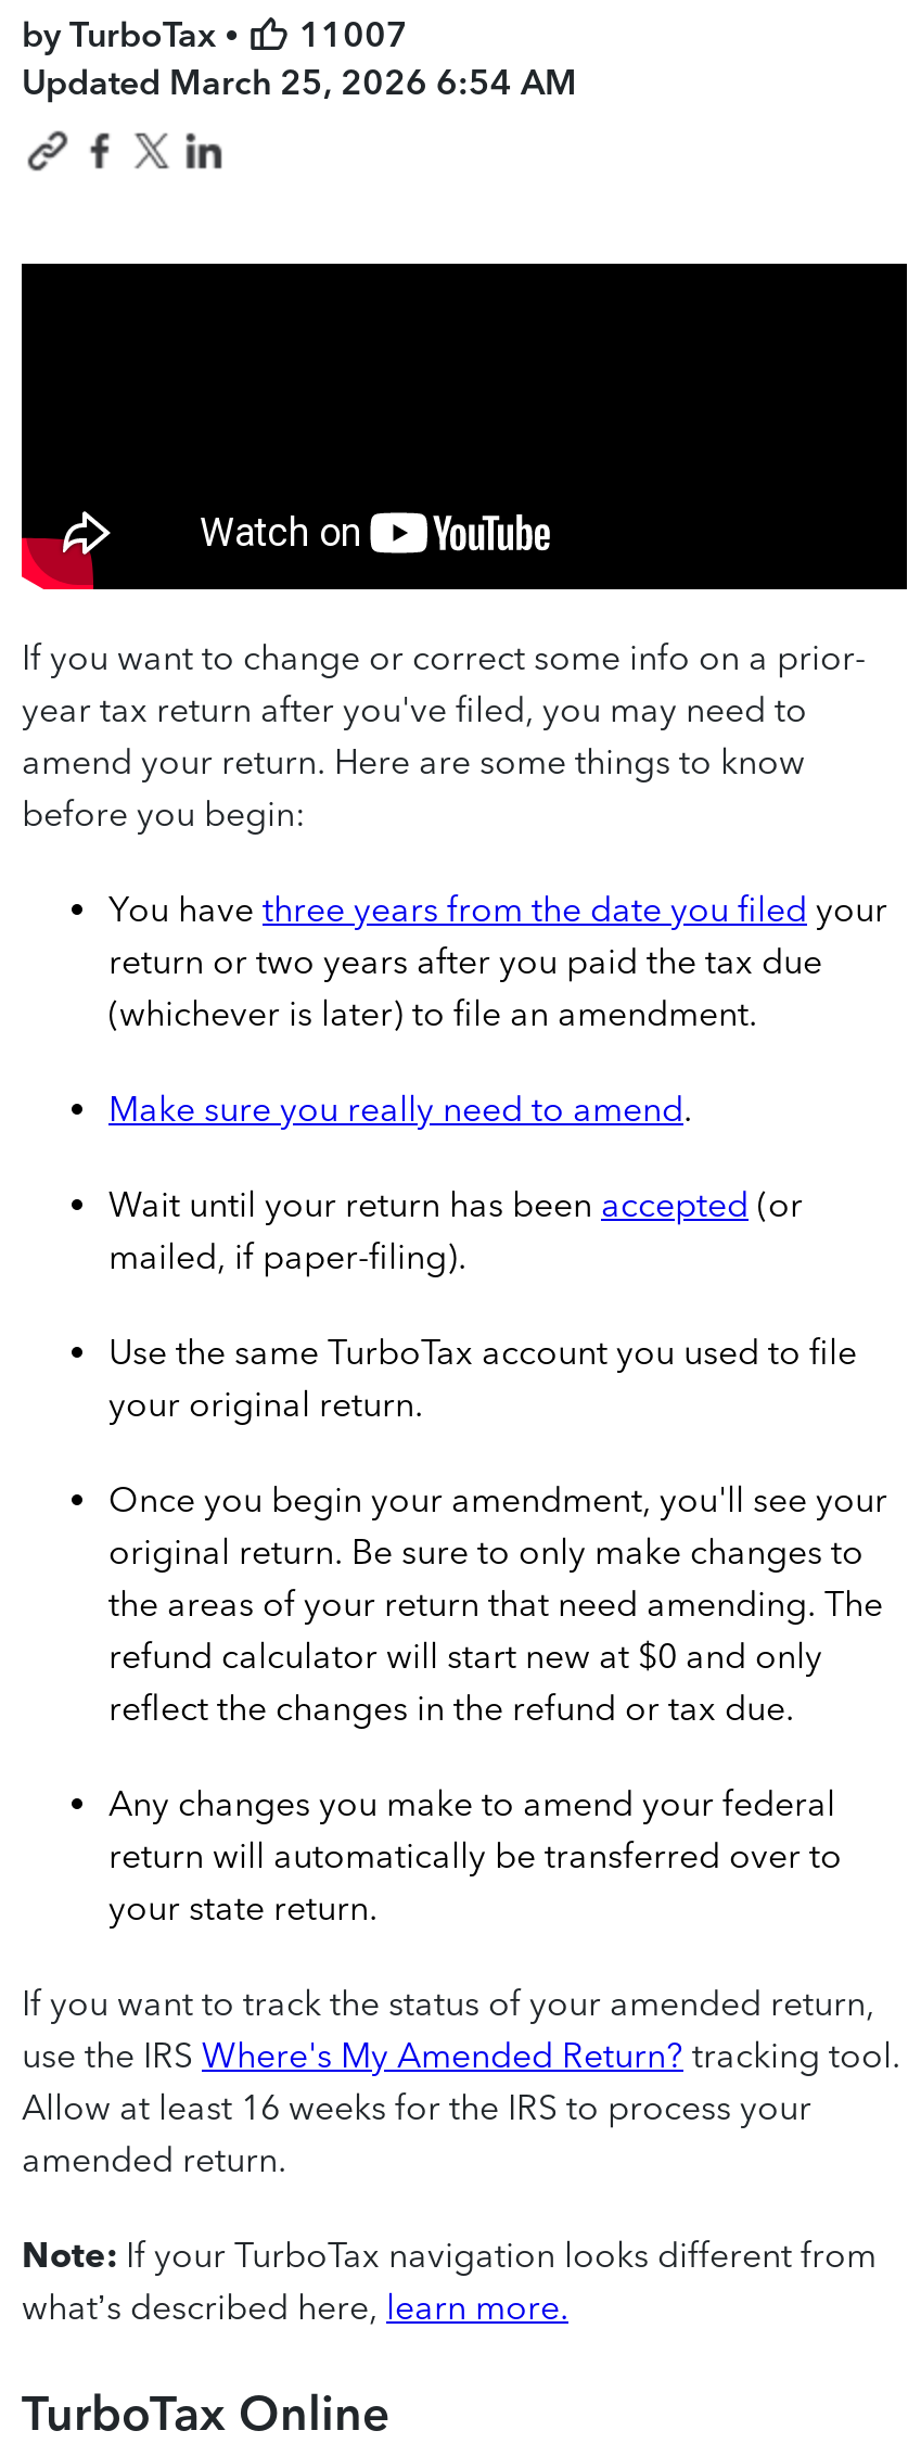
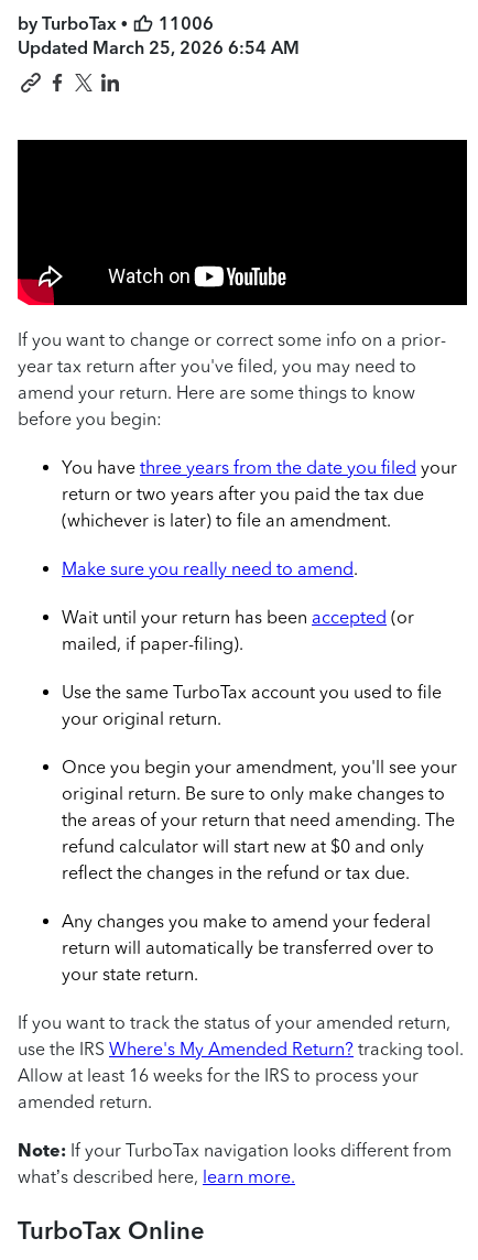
- by TurboTax • 11007
+ by TurboTax • 11006
